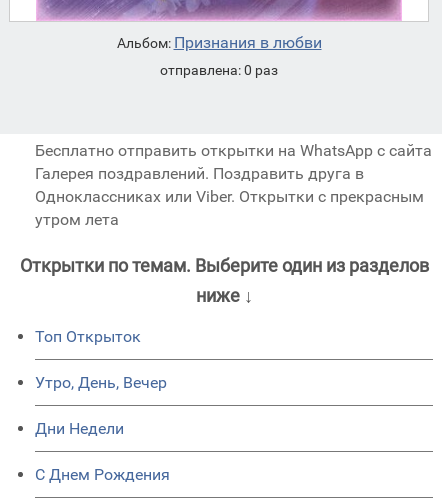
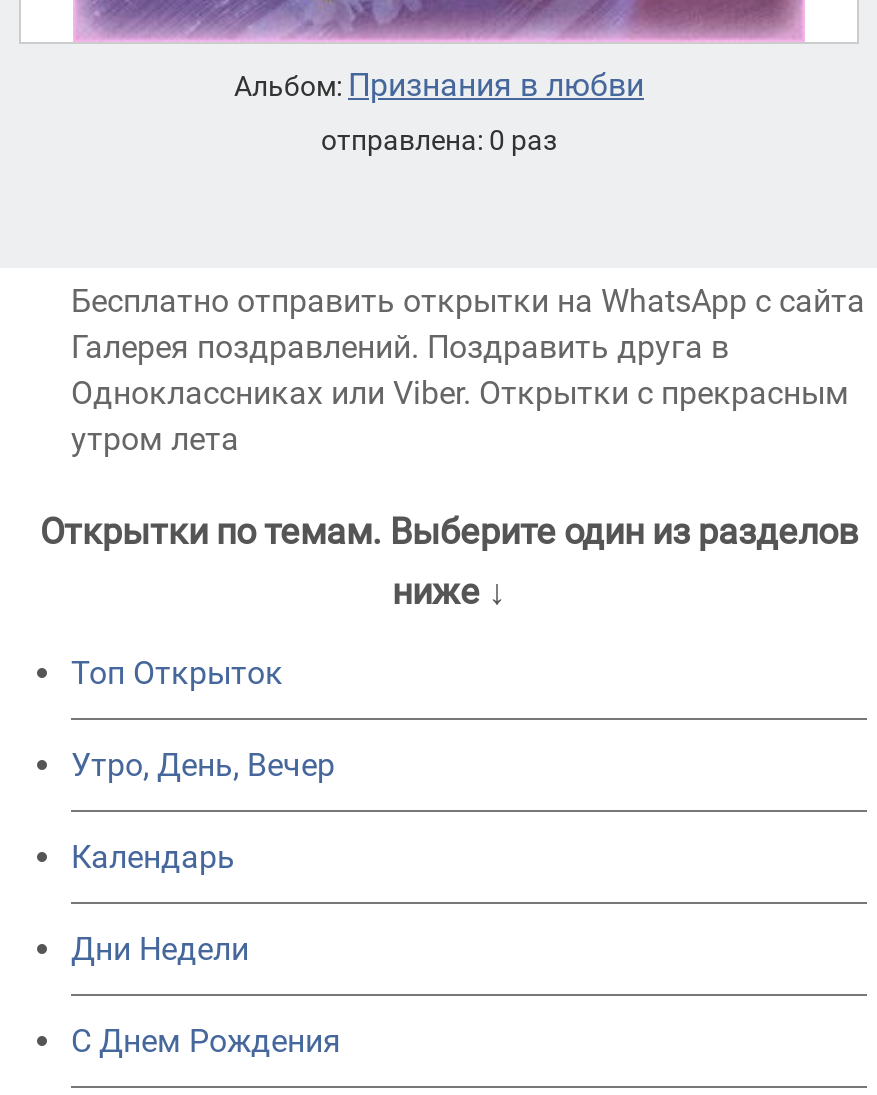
+ Календарь
